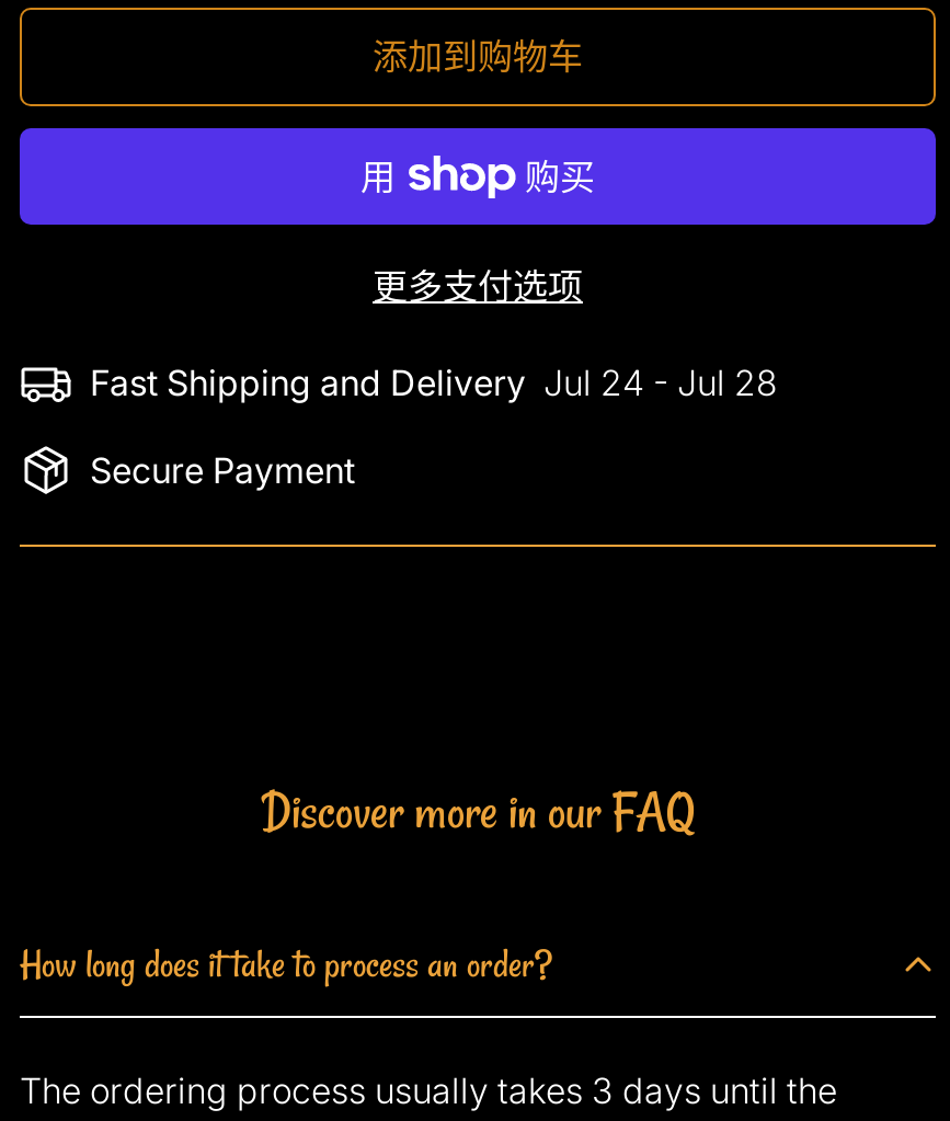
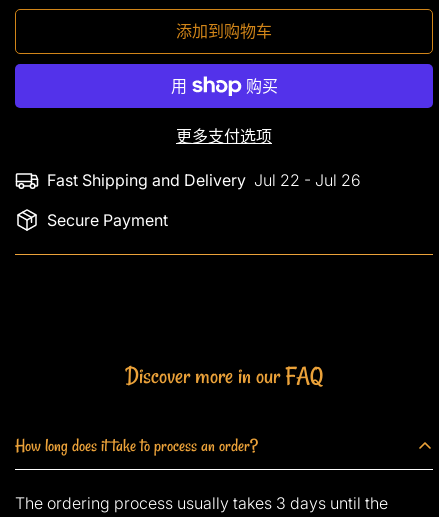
- Fast Shipping and Delivery Jul 24 - Jul 28
+ Fast Shipping and Delivery Jul 22 - Jul 26
